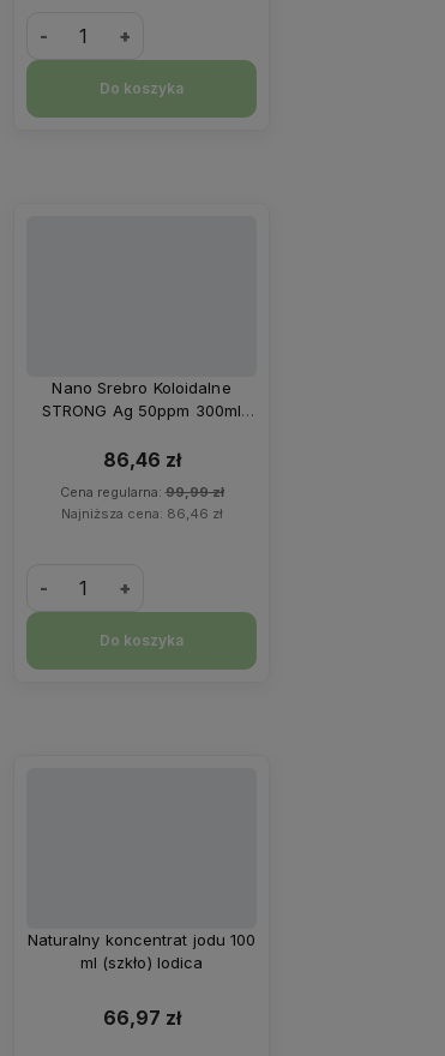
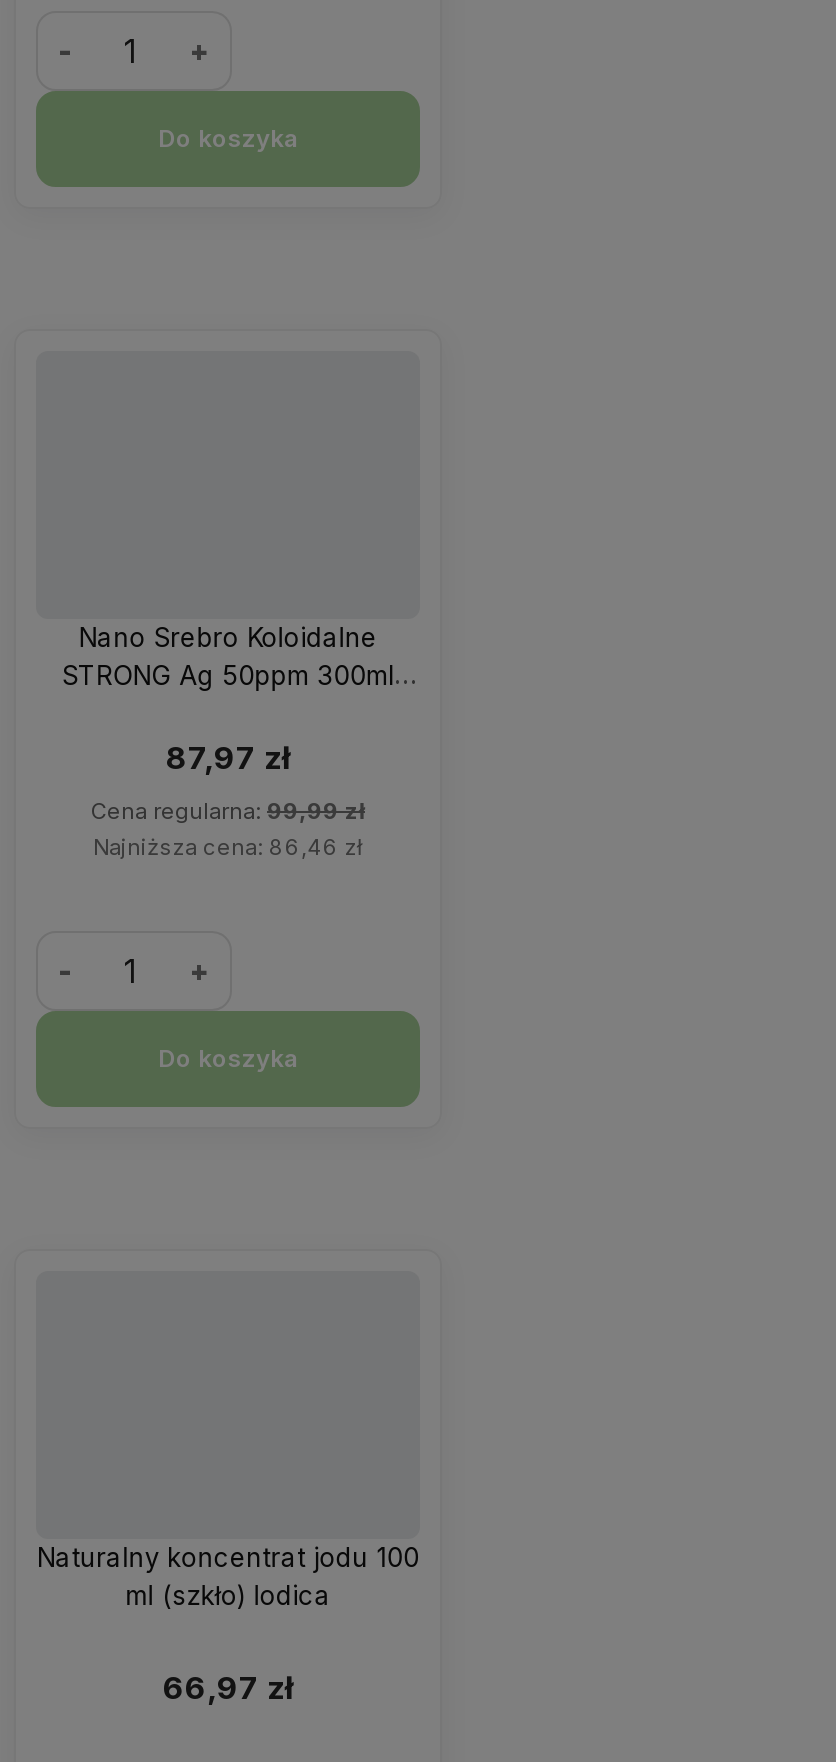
- 86,46 zł
+ 87,97 zł
